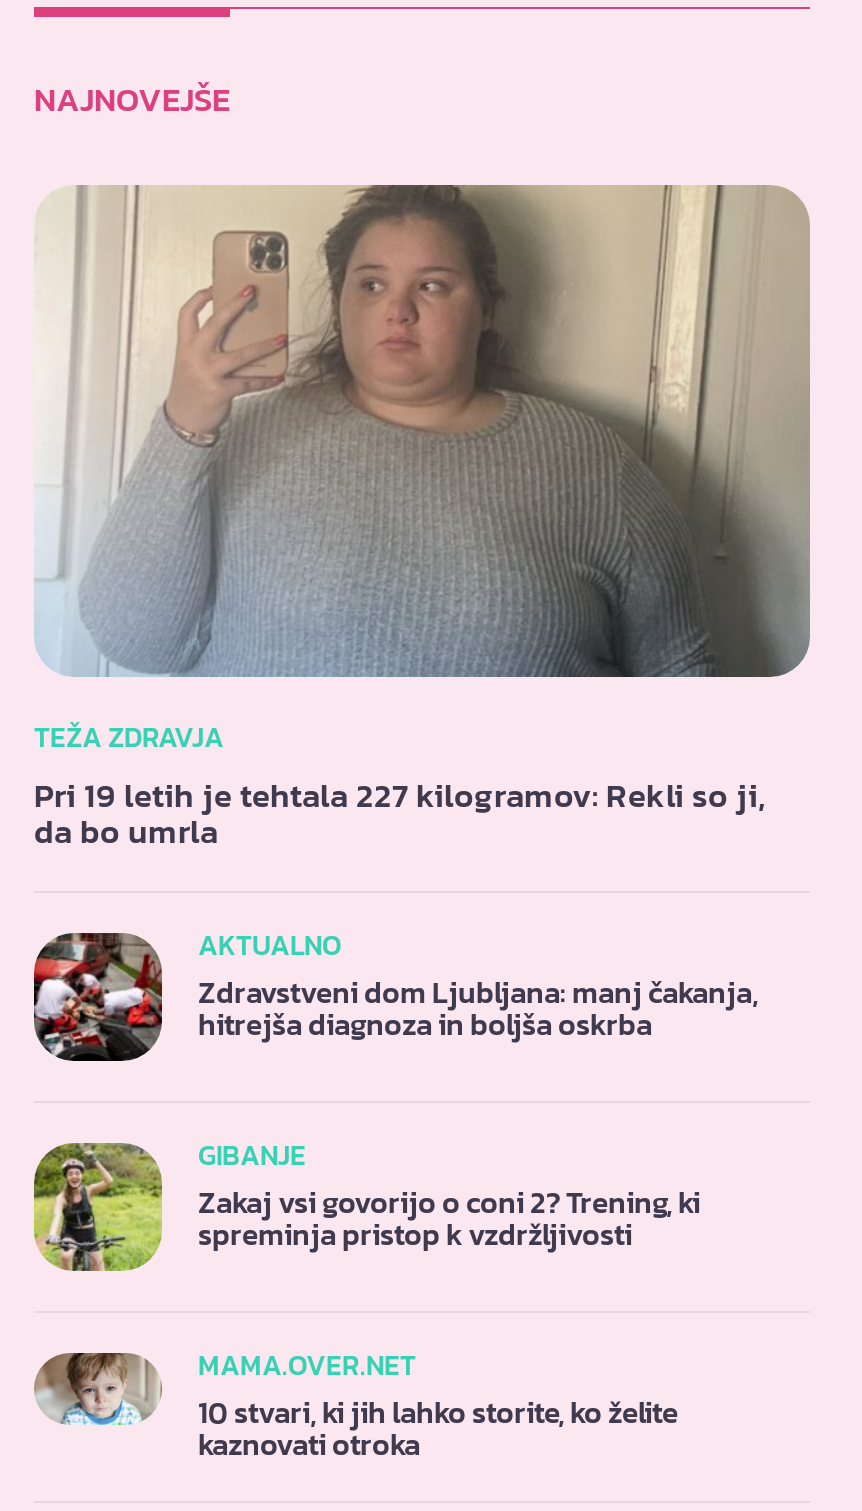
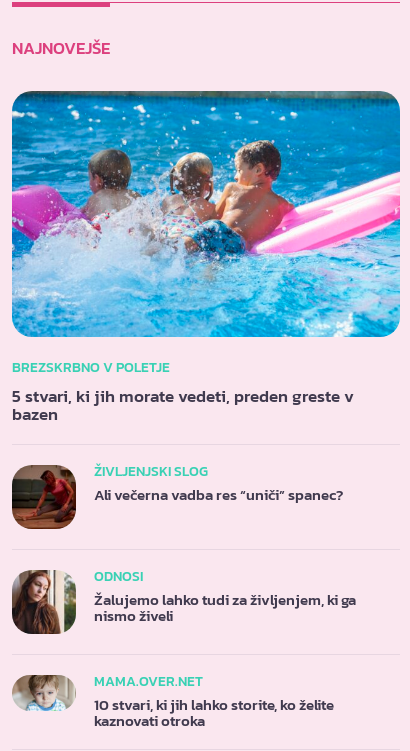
- [image]
- TEŽA ZDRAVJA
- Pri 19 letih je tehtala 227 kilogramov: Rekli so ji,
- da bo umrla
+ [image]
+ BREZSKRBNO V POLETJE
+ 5 stvari, ki jih morate vedeti, preden greste v
+ bazen

- [image]
- AKTUALNO
- Zdravstveni dom Ljubljana: manj čakanja,
- hitrejša diagnoza in boljša oskrba
+ [image]
+ ŽIVLJENJSKI SLOG
+ Ali večerna vadba res “uniči” spanec?

- [image]
- GIBANJE
- Zakaj vsi govorijo o coni 2? Trening, ki
- spreminja pristop k vzdržljivosti
+ [image]
+ ODNOSI
+ Žalujemo lahko tudi za življenjem, ki ga
+ nismo živeli
